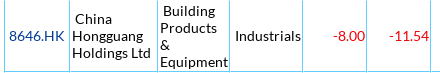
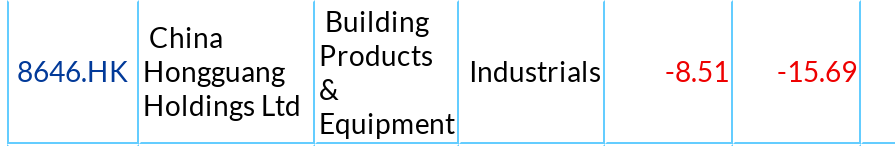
- -8.00
+ -8.51

- -11.54
+ -15.69
